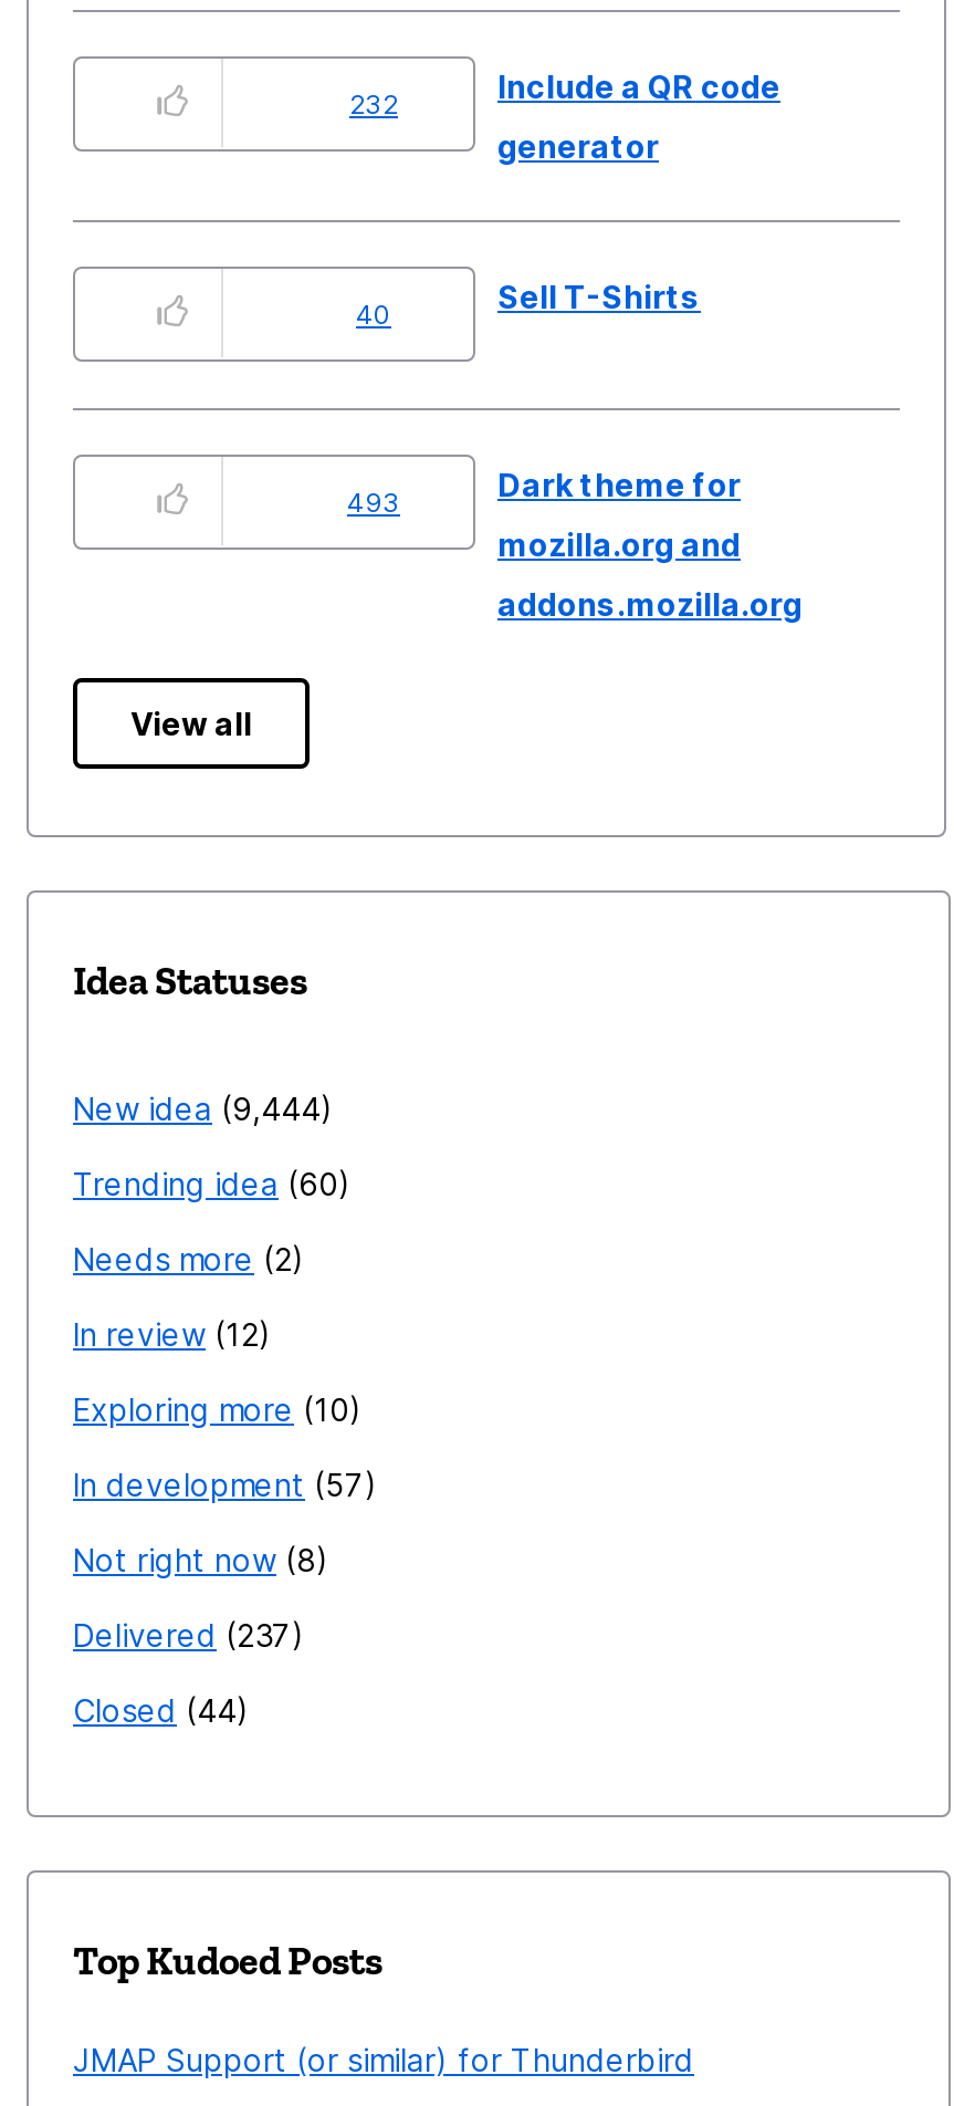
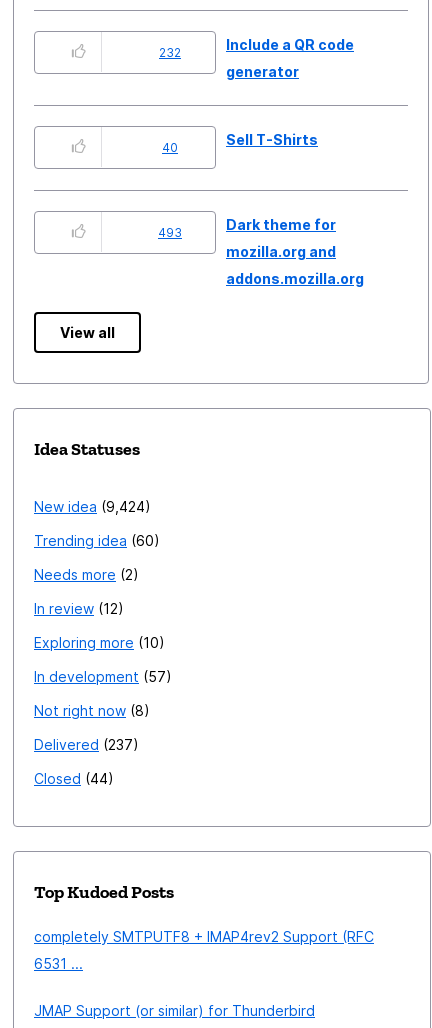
- New idea 9,444
+ New idea 9,424

+ completely SMTPUTF8 + IMAP4rev2 Support (RFC
+ 6531 ...
